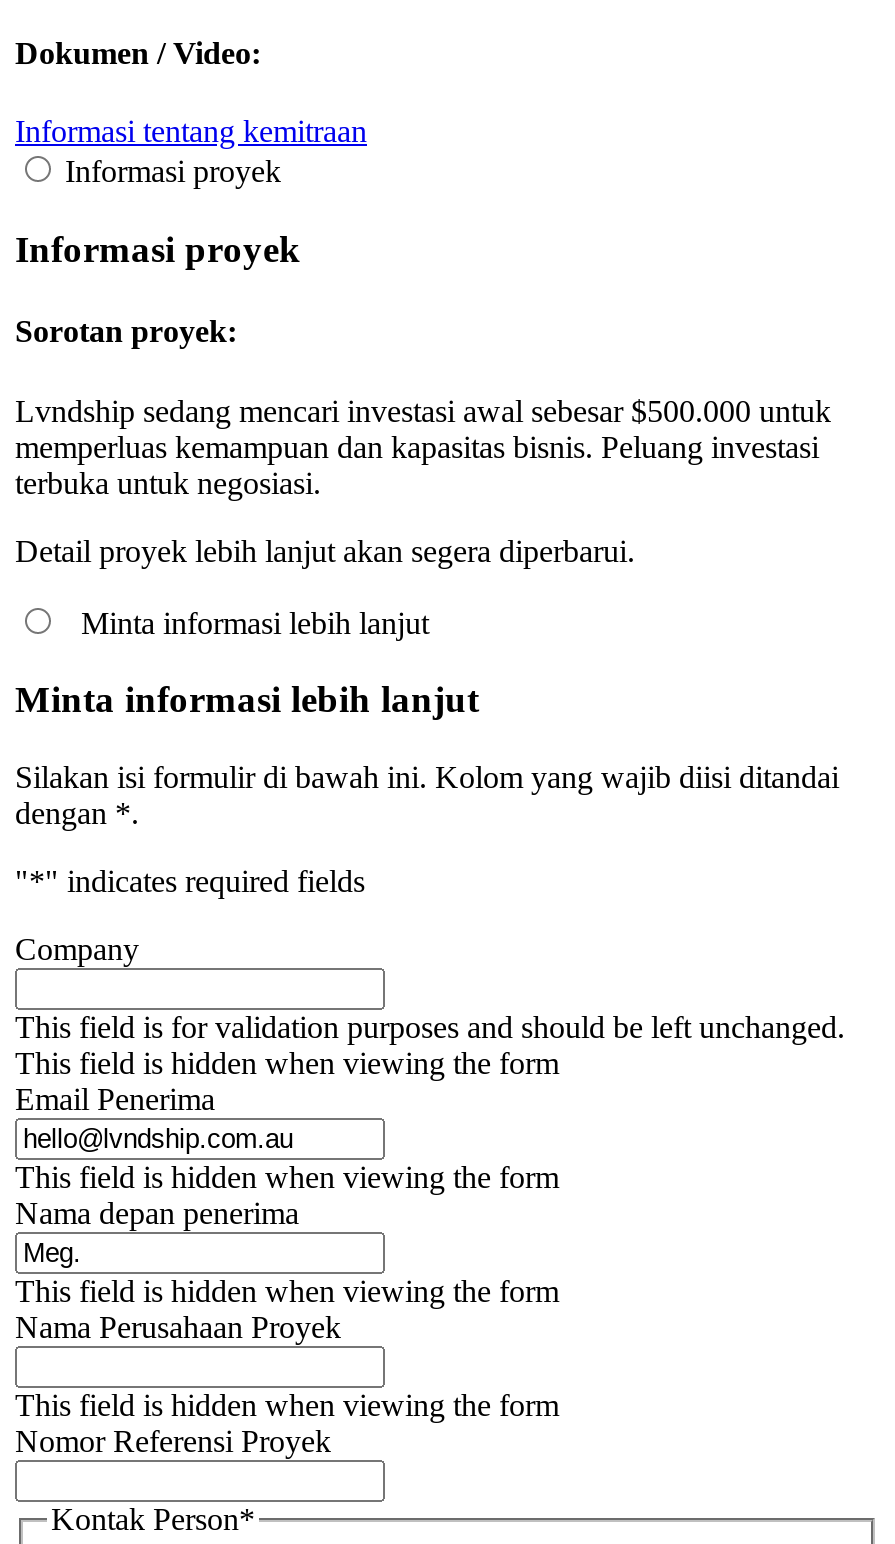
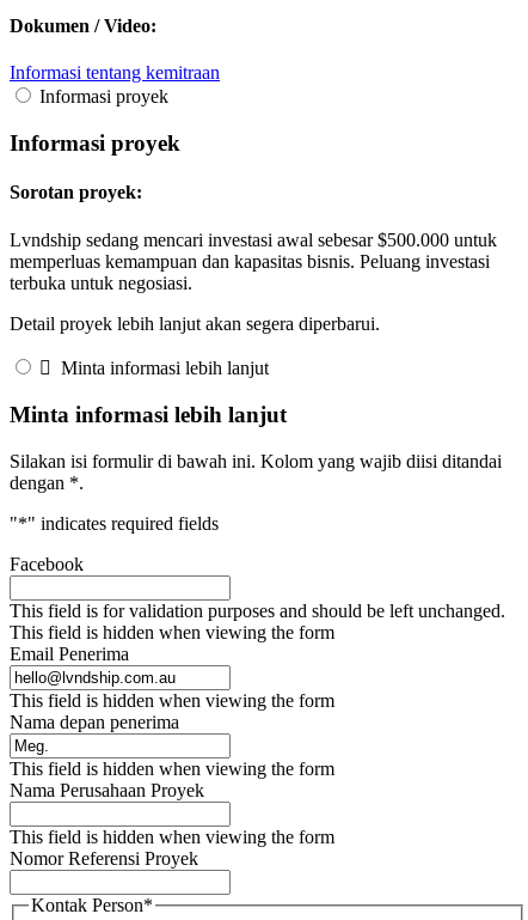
- Company
+ Facebook
